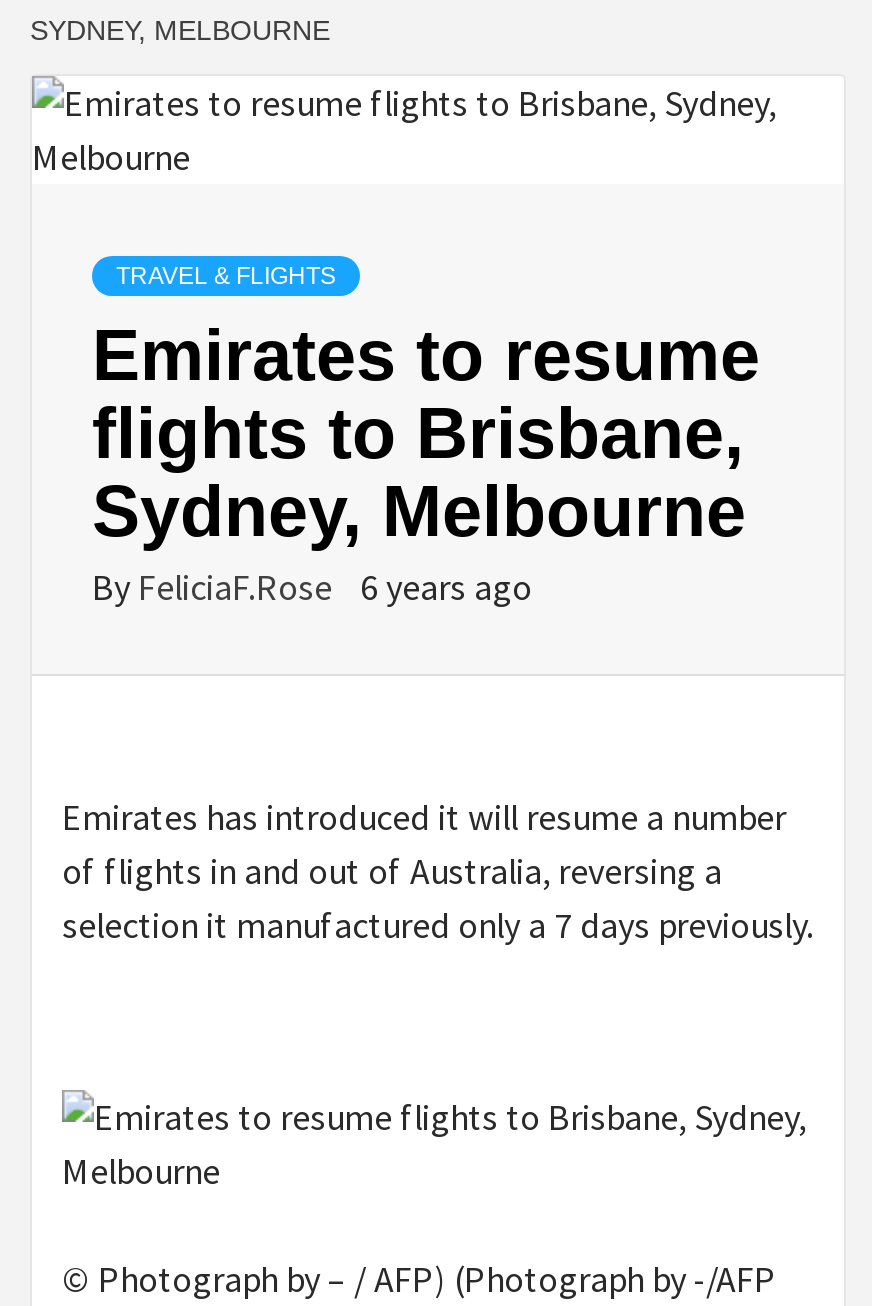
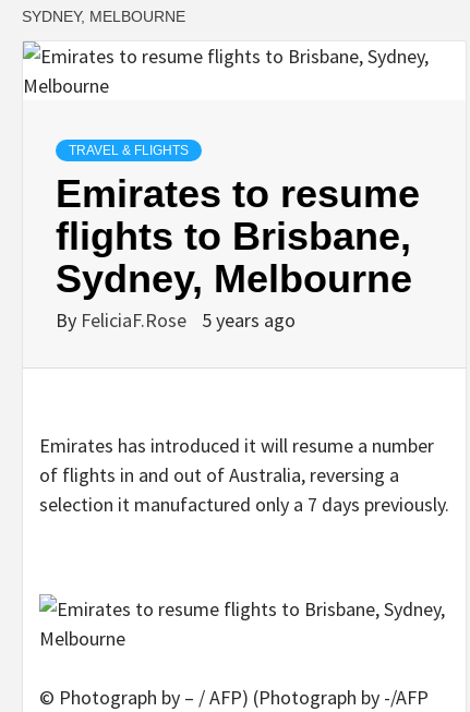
- By FeliciaF.Rose 6 years ago
+ By FeliciaF.Rose 5 years ago
